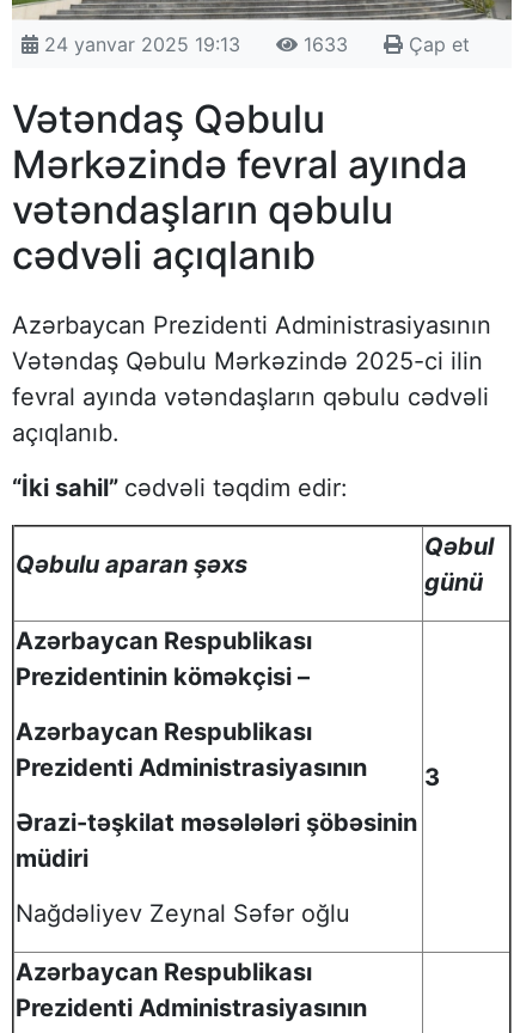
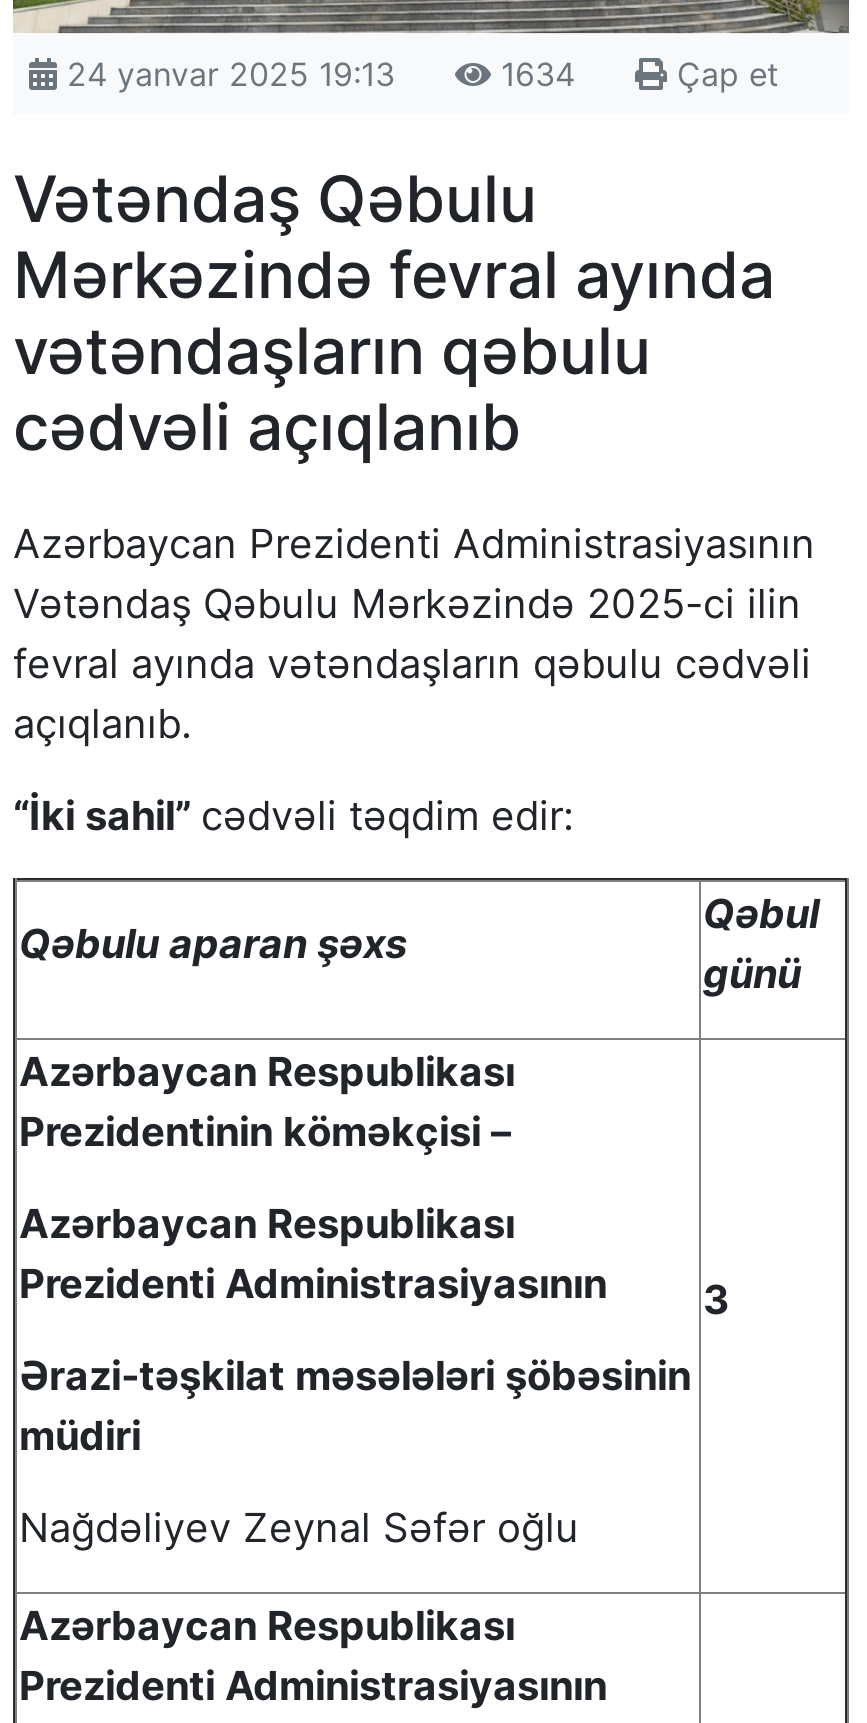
- 1633
+ 1634
